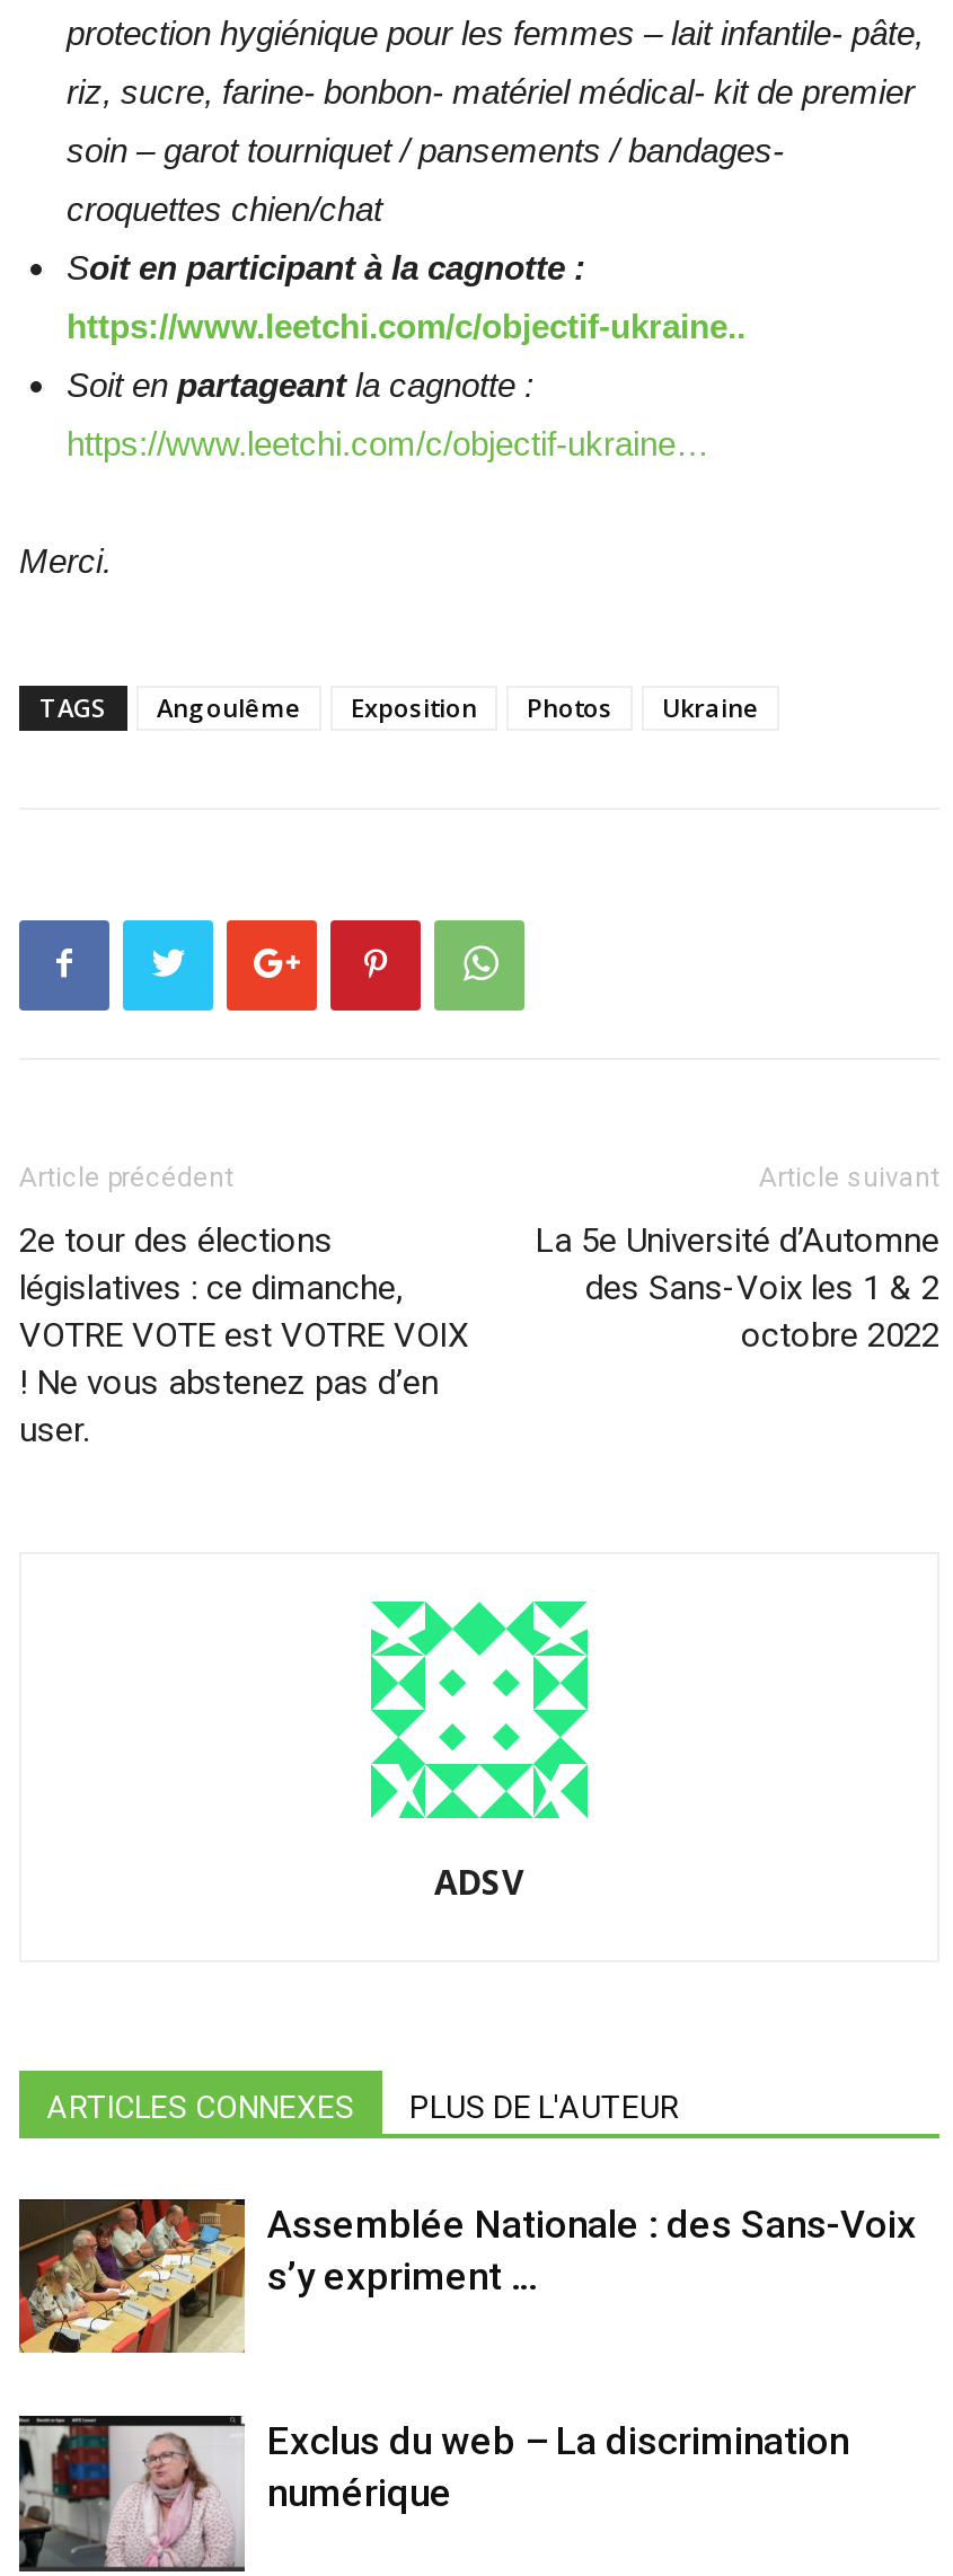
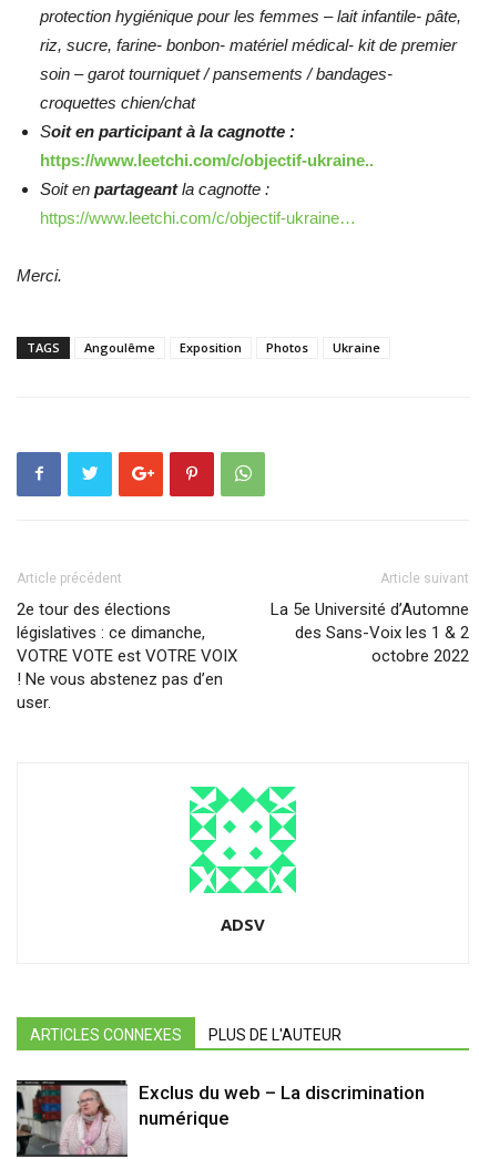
- [image]
- Assemblée Nationale : des Sans-Voix
- s’y expriment …
